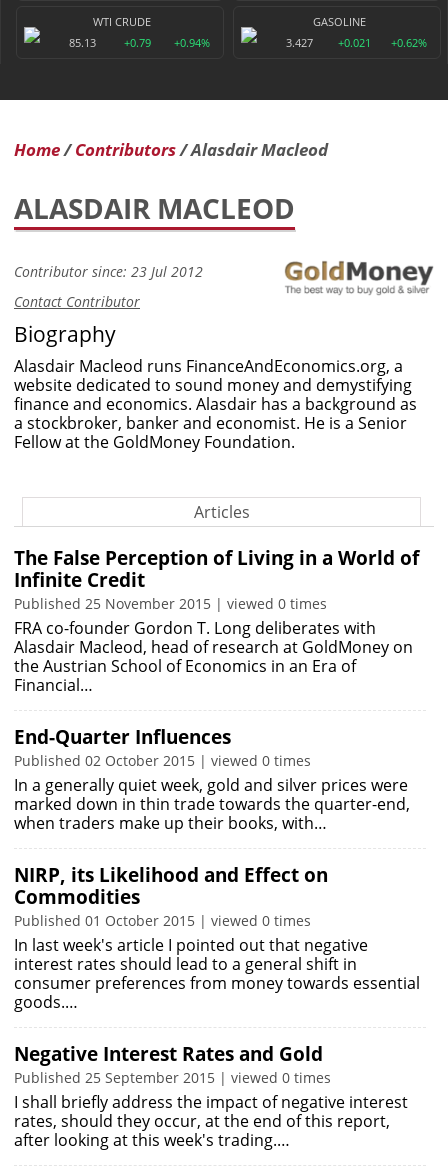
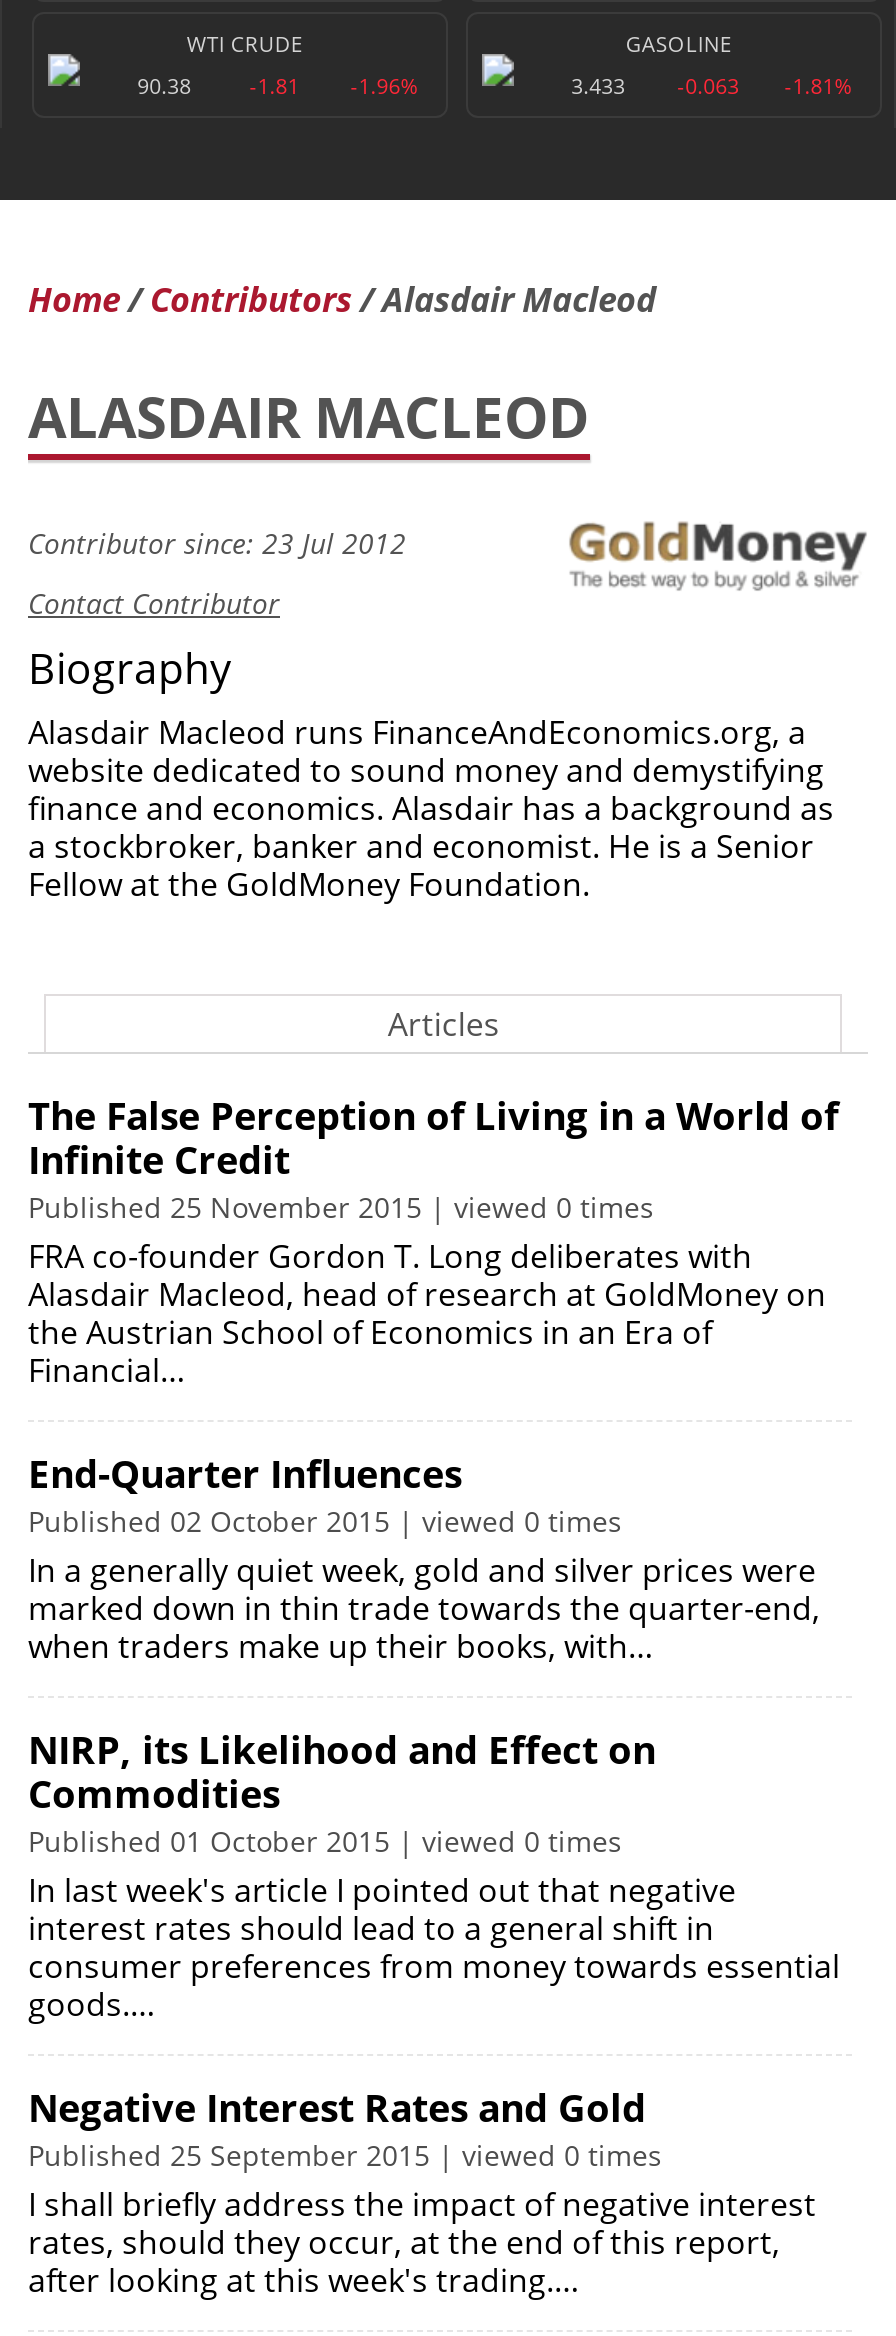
- 85.13
+ 90.38

- +0.79
+ -1.81

- +0.94%
+ -1.96%

- 3.427
+ 3.433

- +0.021
+ -0.063

- +0.62%
+ -1.81%
